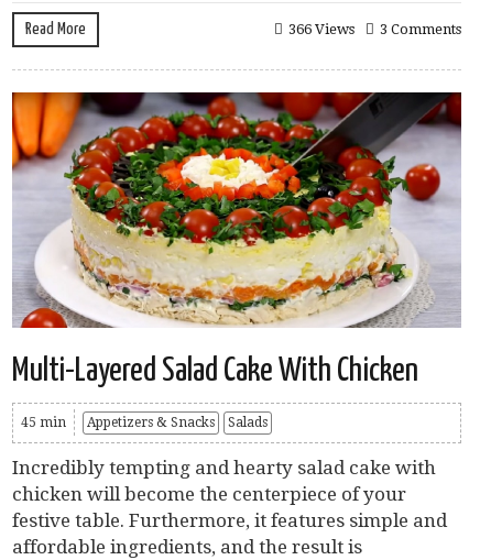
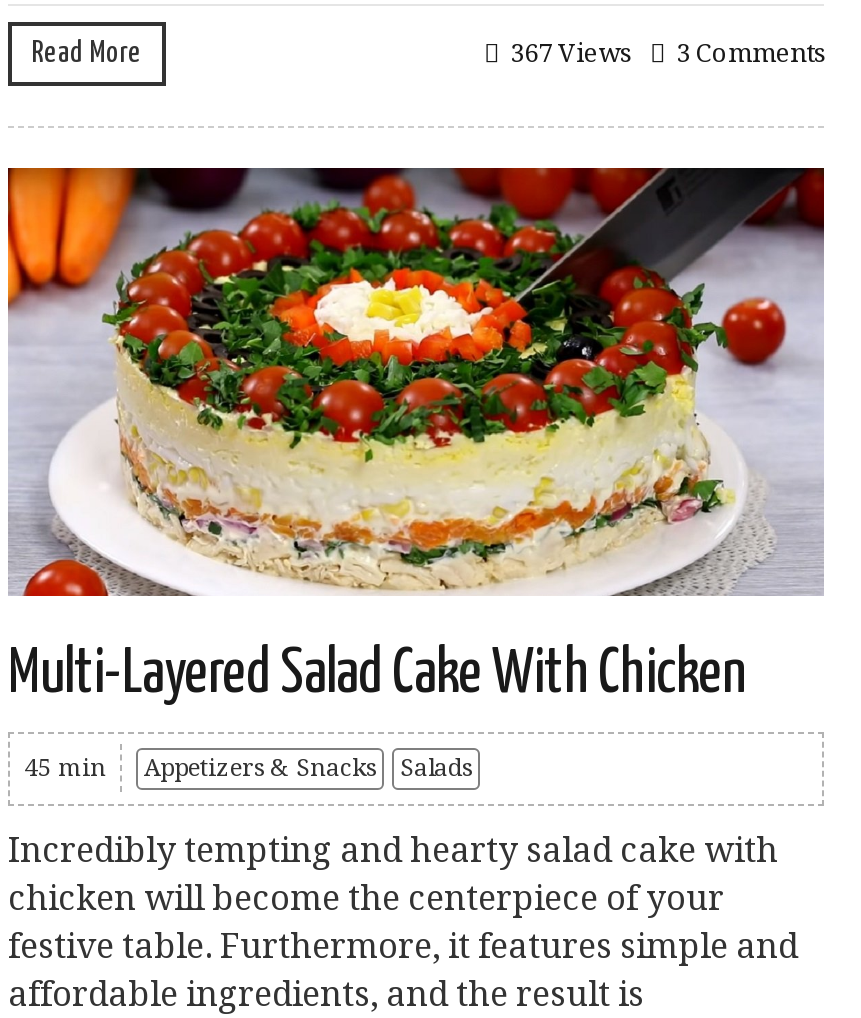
- 366 Views 3 Comments
+ 367 Views 3 Comments
